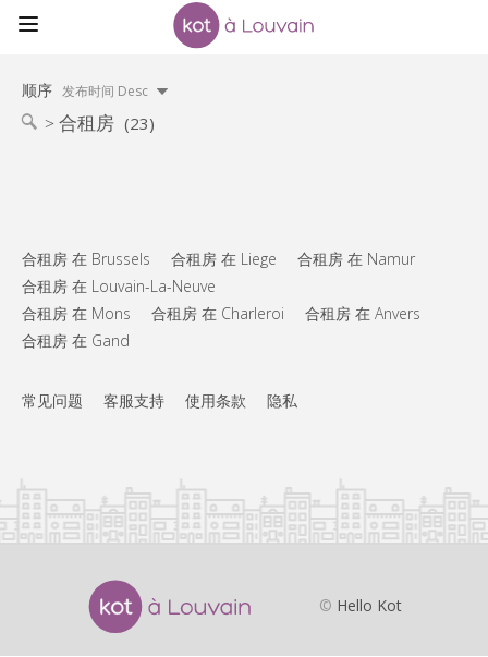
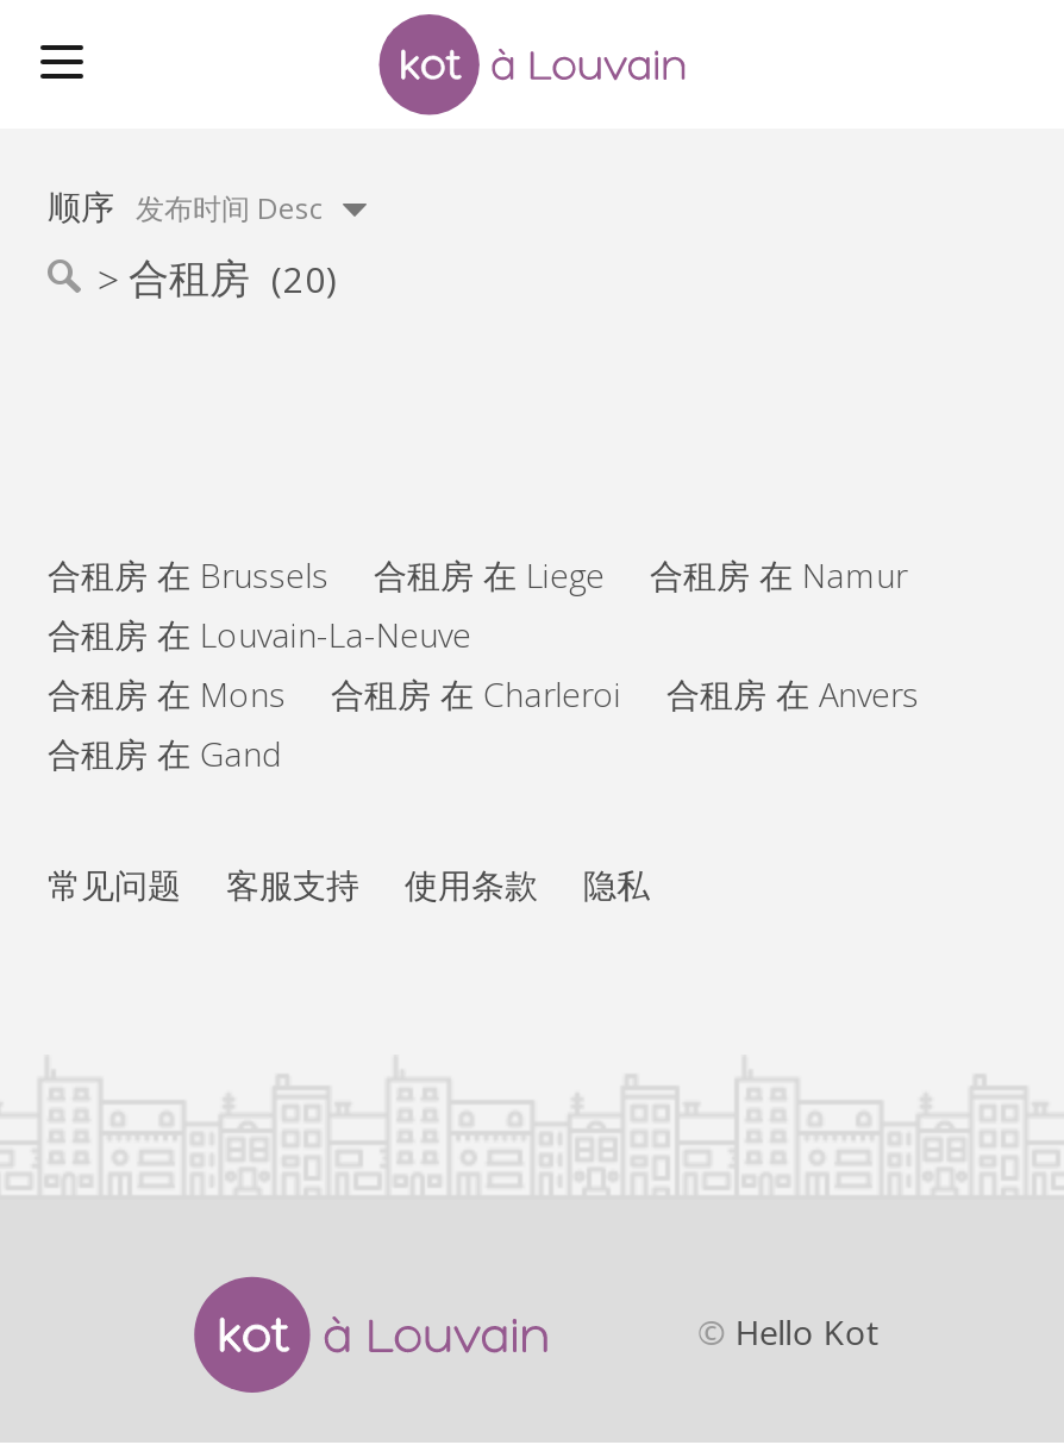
- 合租房 (23)
+ 合租房 (20)
